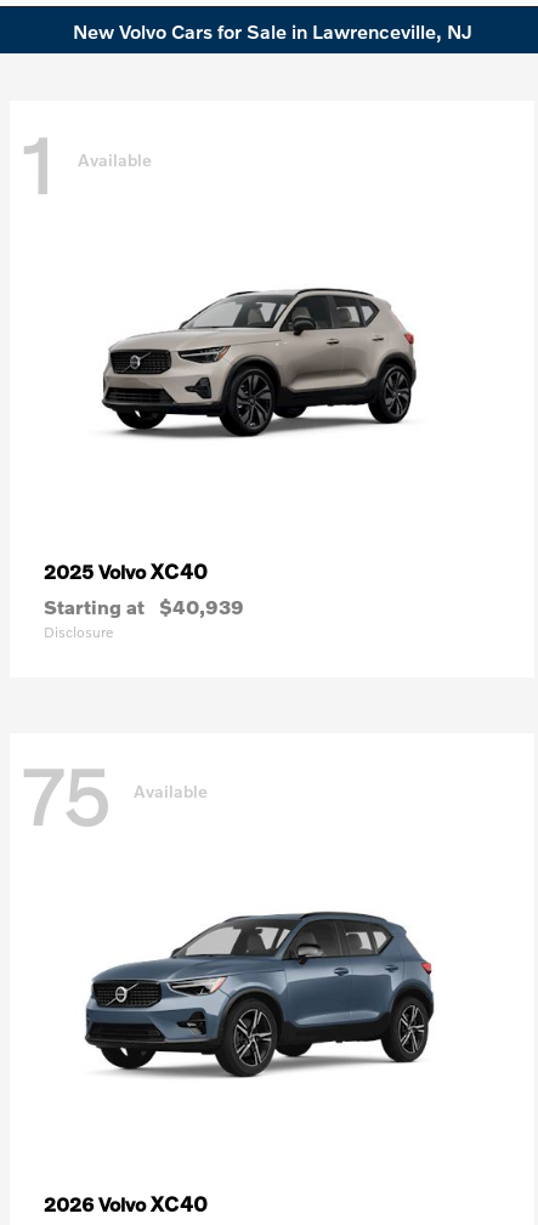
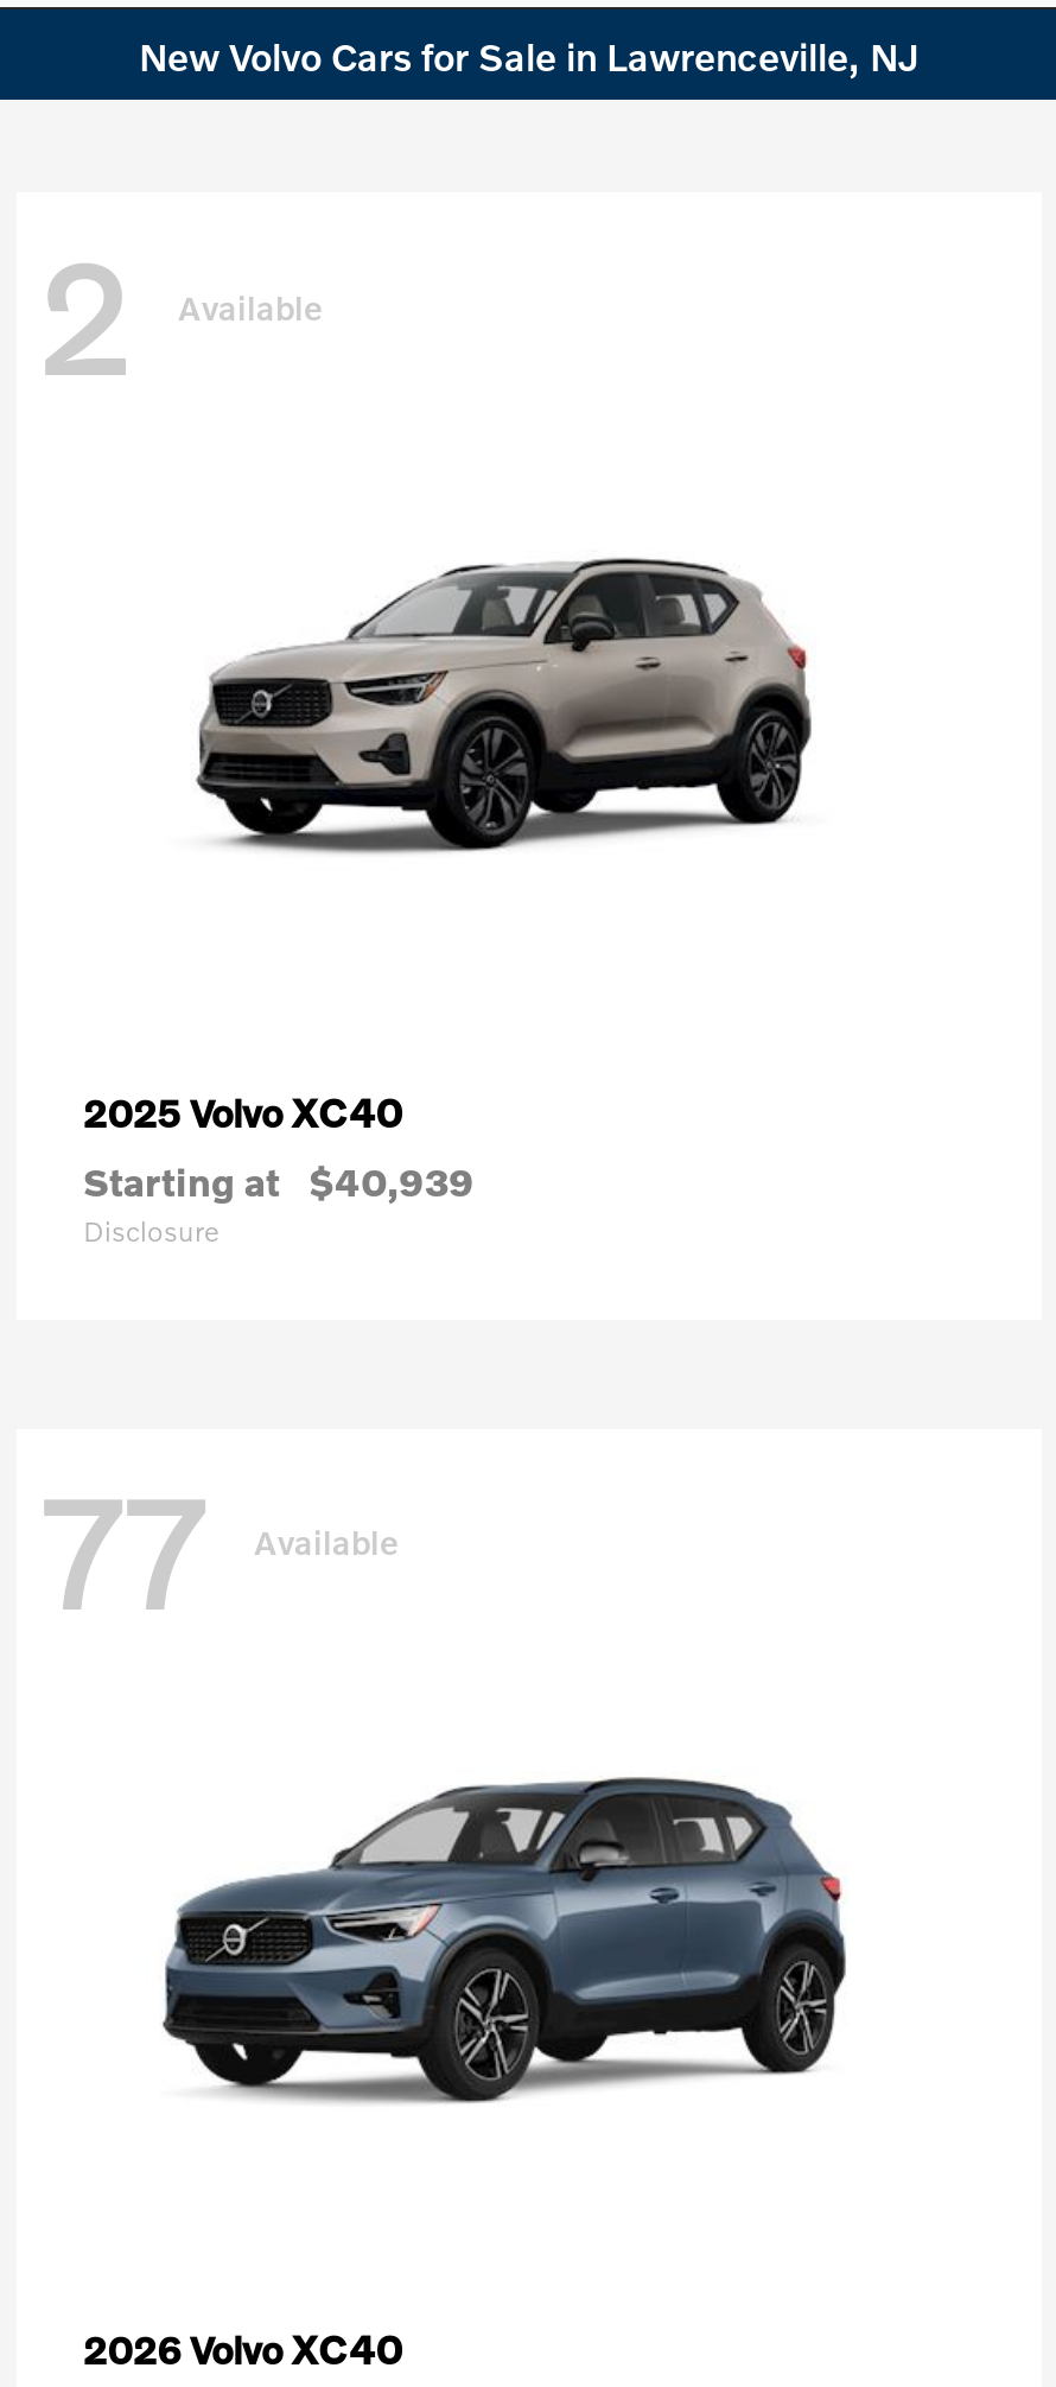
- 1 Available
+ 2 Available

- 75 Available
+ 77 Available
